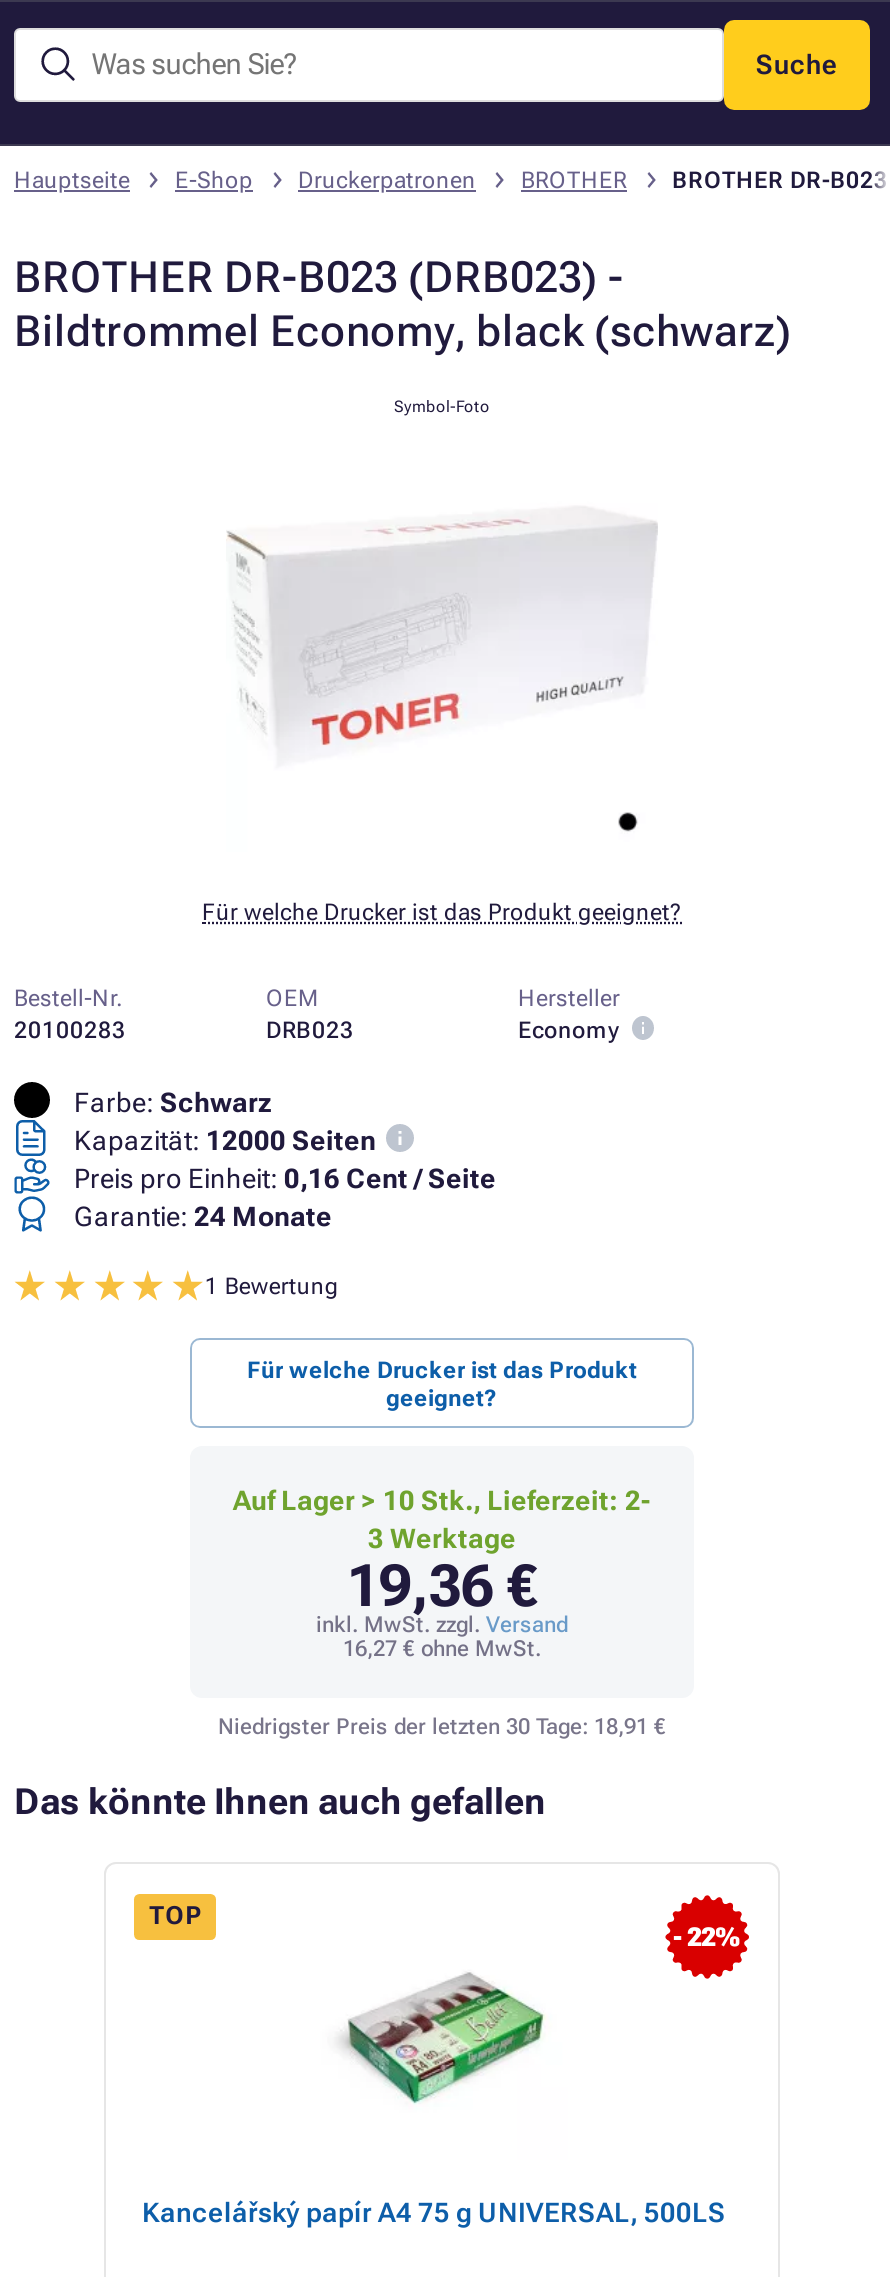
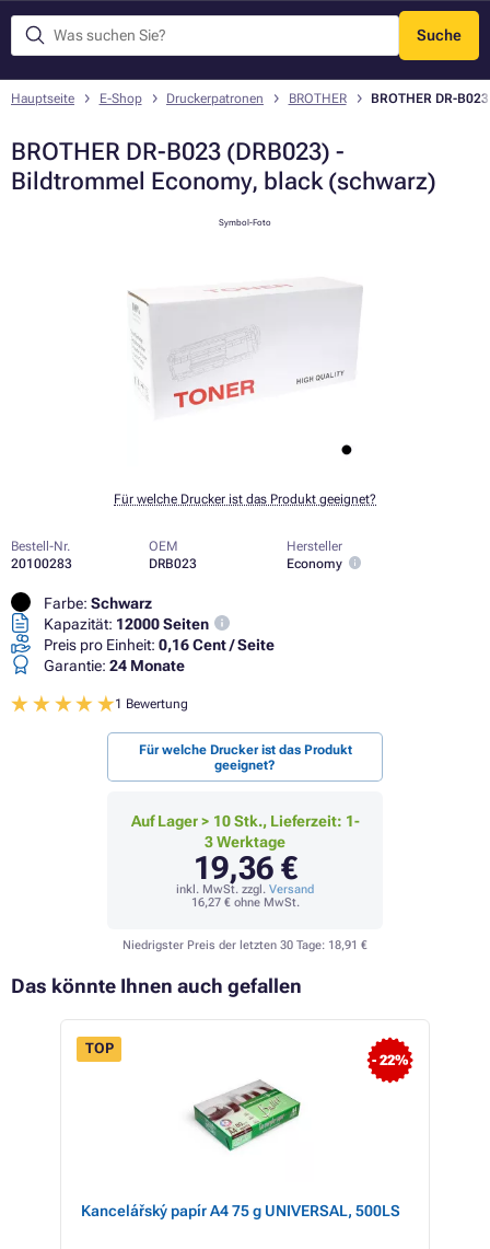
- Auf Lager > 10 Stk., Lieferzeit: 2-
+ Auf Lager > 10 Stk., Lieferzeit: 1-
